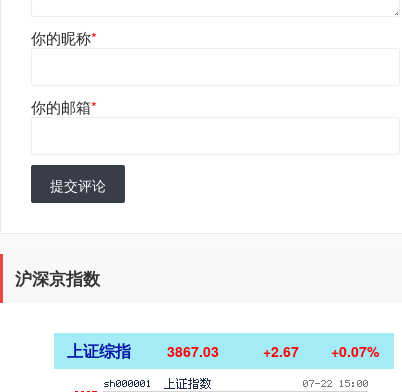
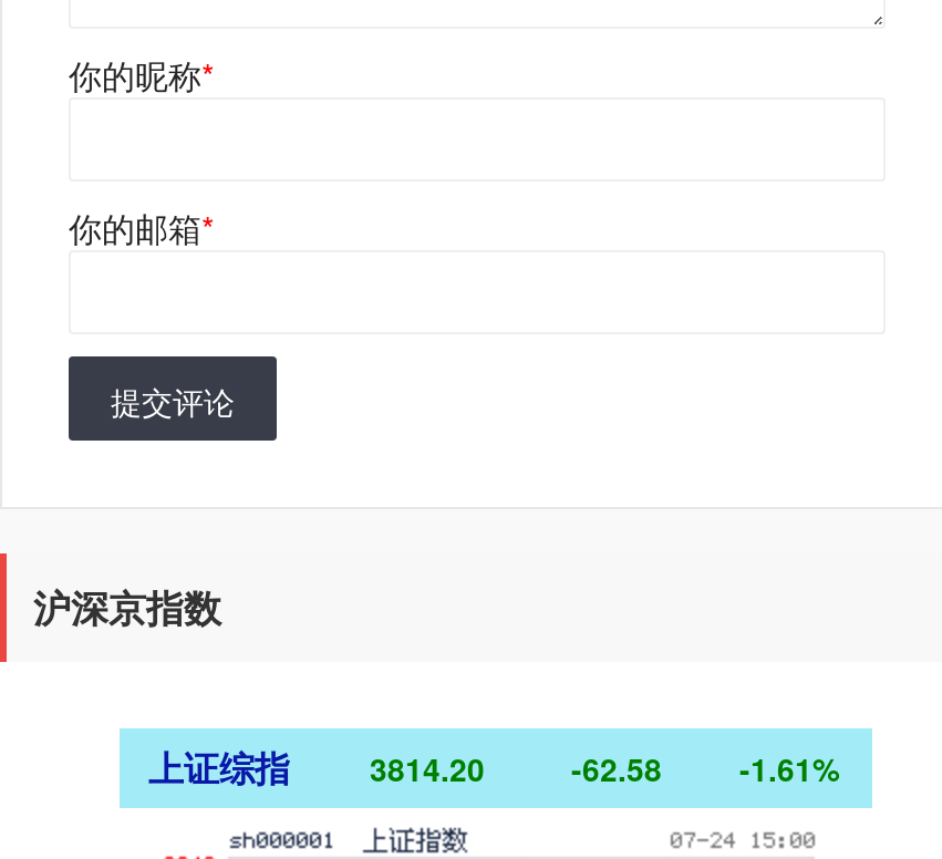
- 3867.03
+ 3814.20

- +2.67
+ -62.58

- +0.07%
+ -1.61%
